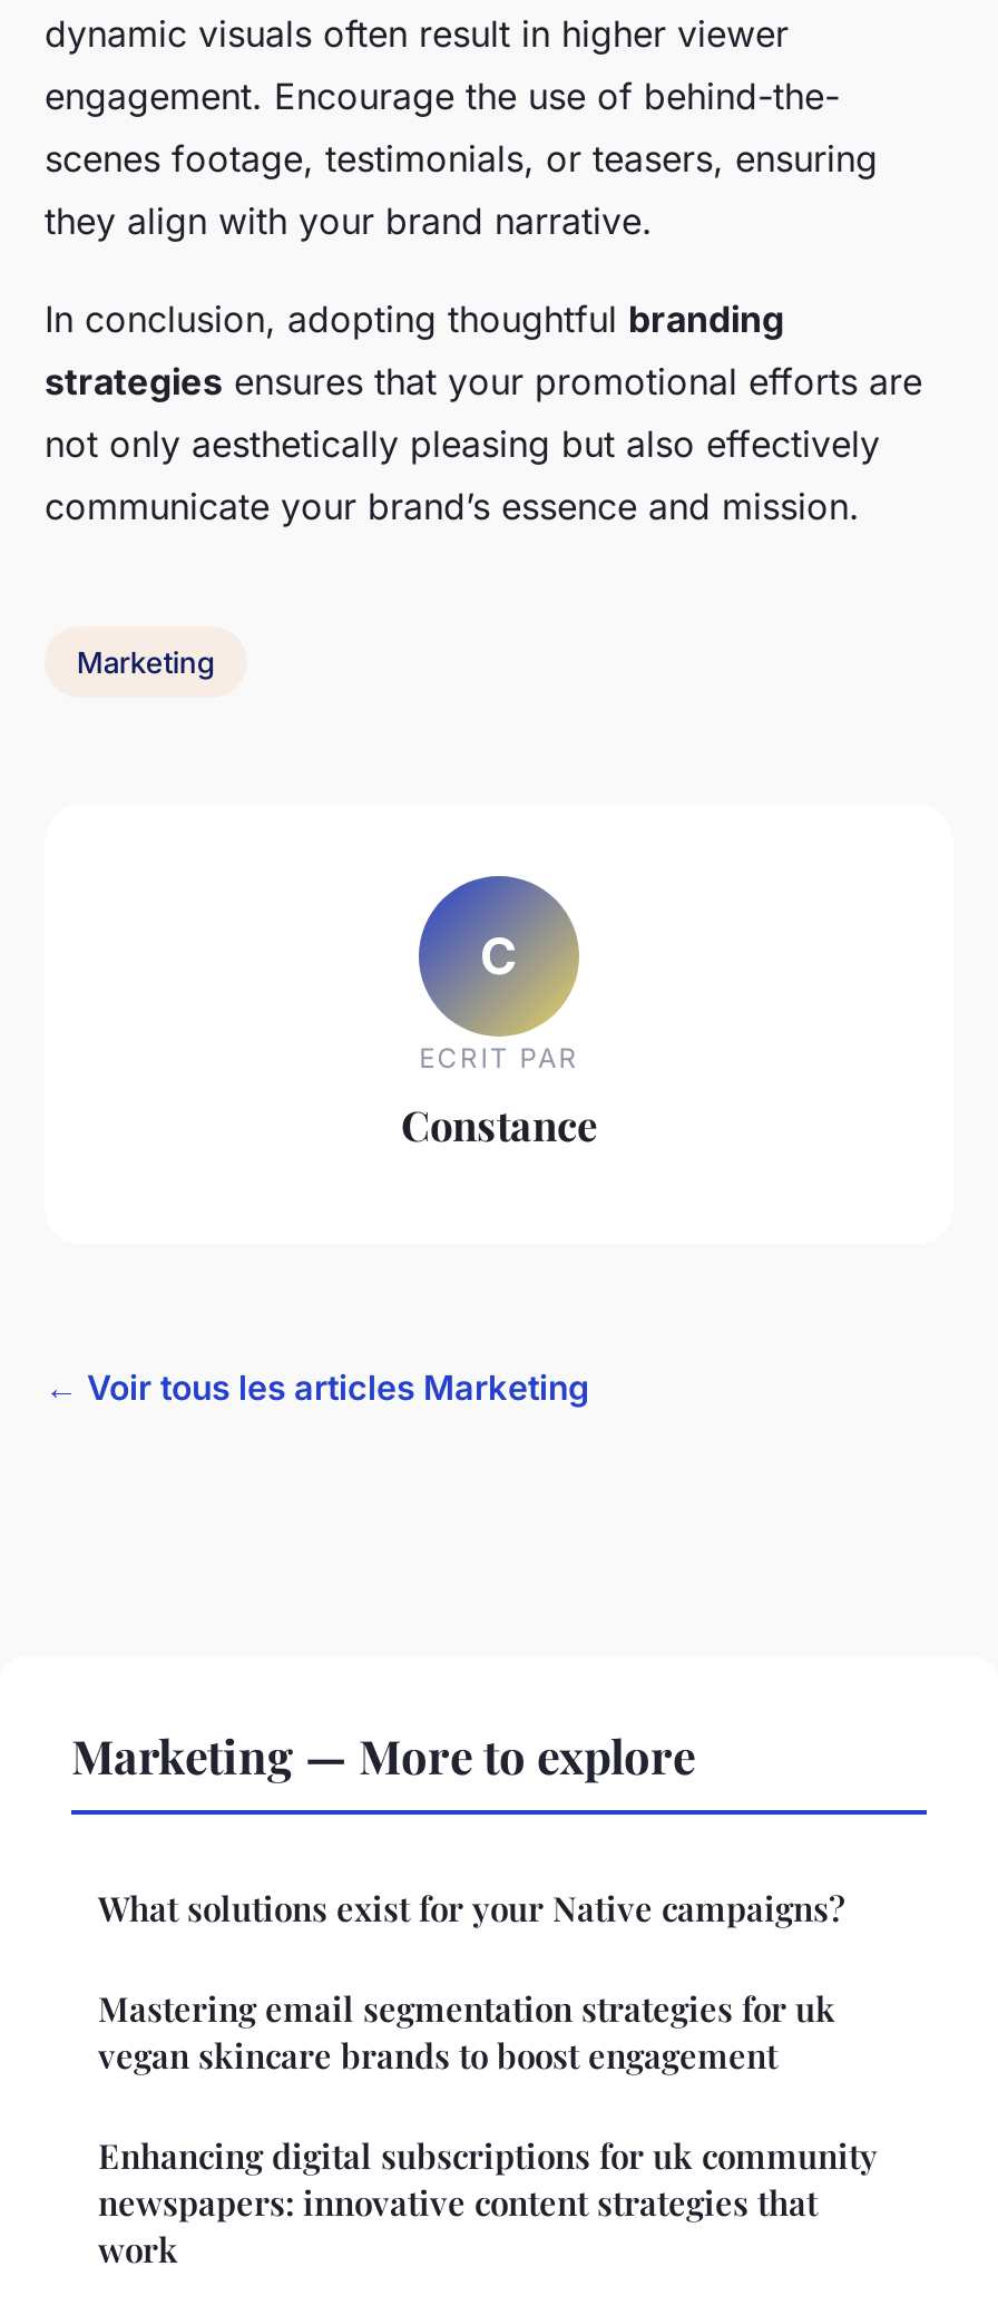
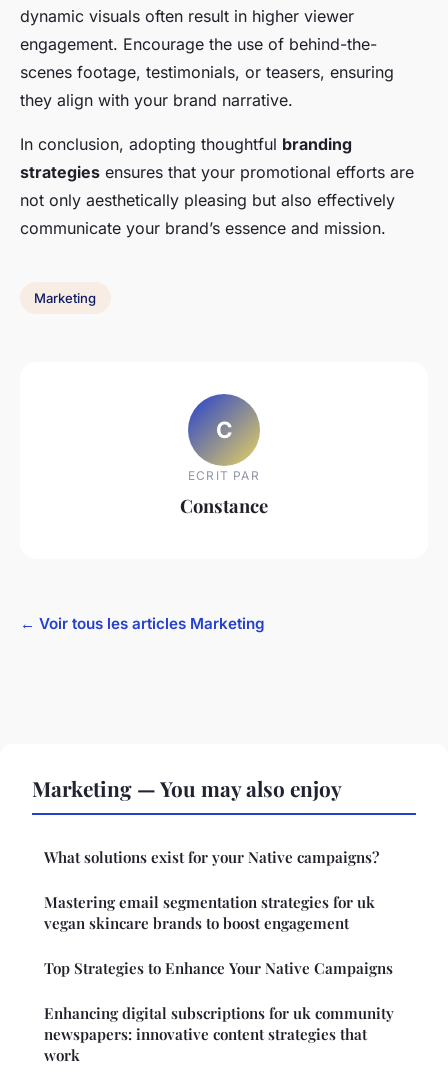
- Marketing — More to explore
+ Marketing — You may also enjoy

+ Top Strategies to Enhance Your Native Campaigns
